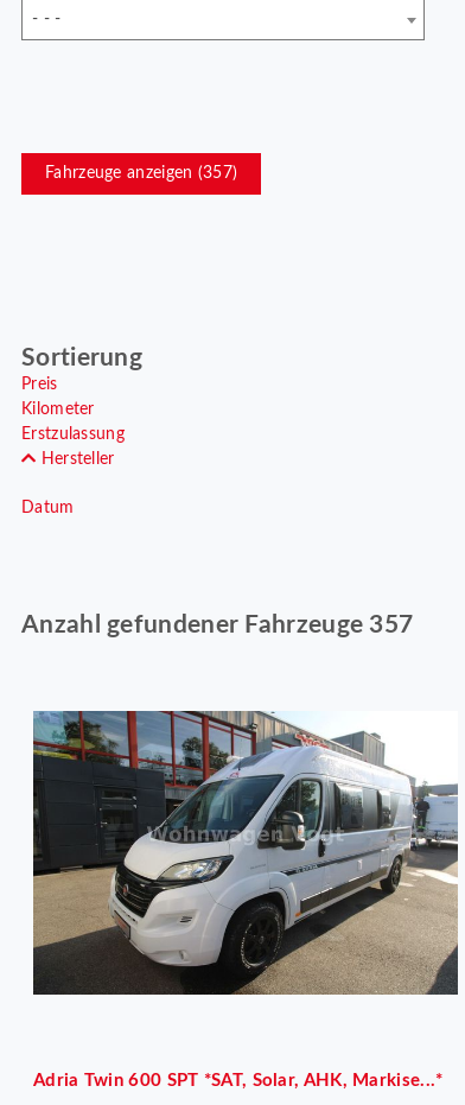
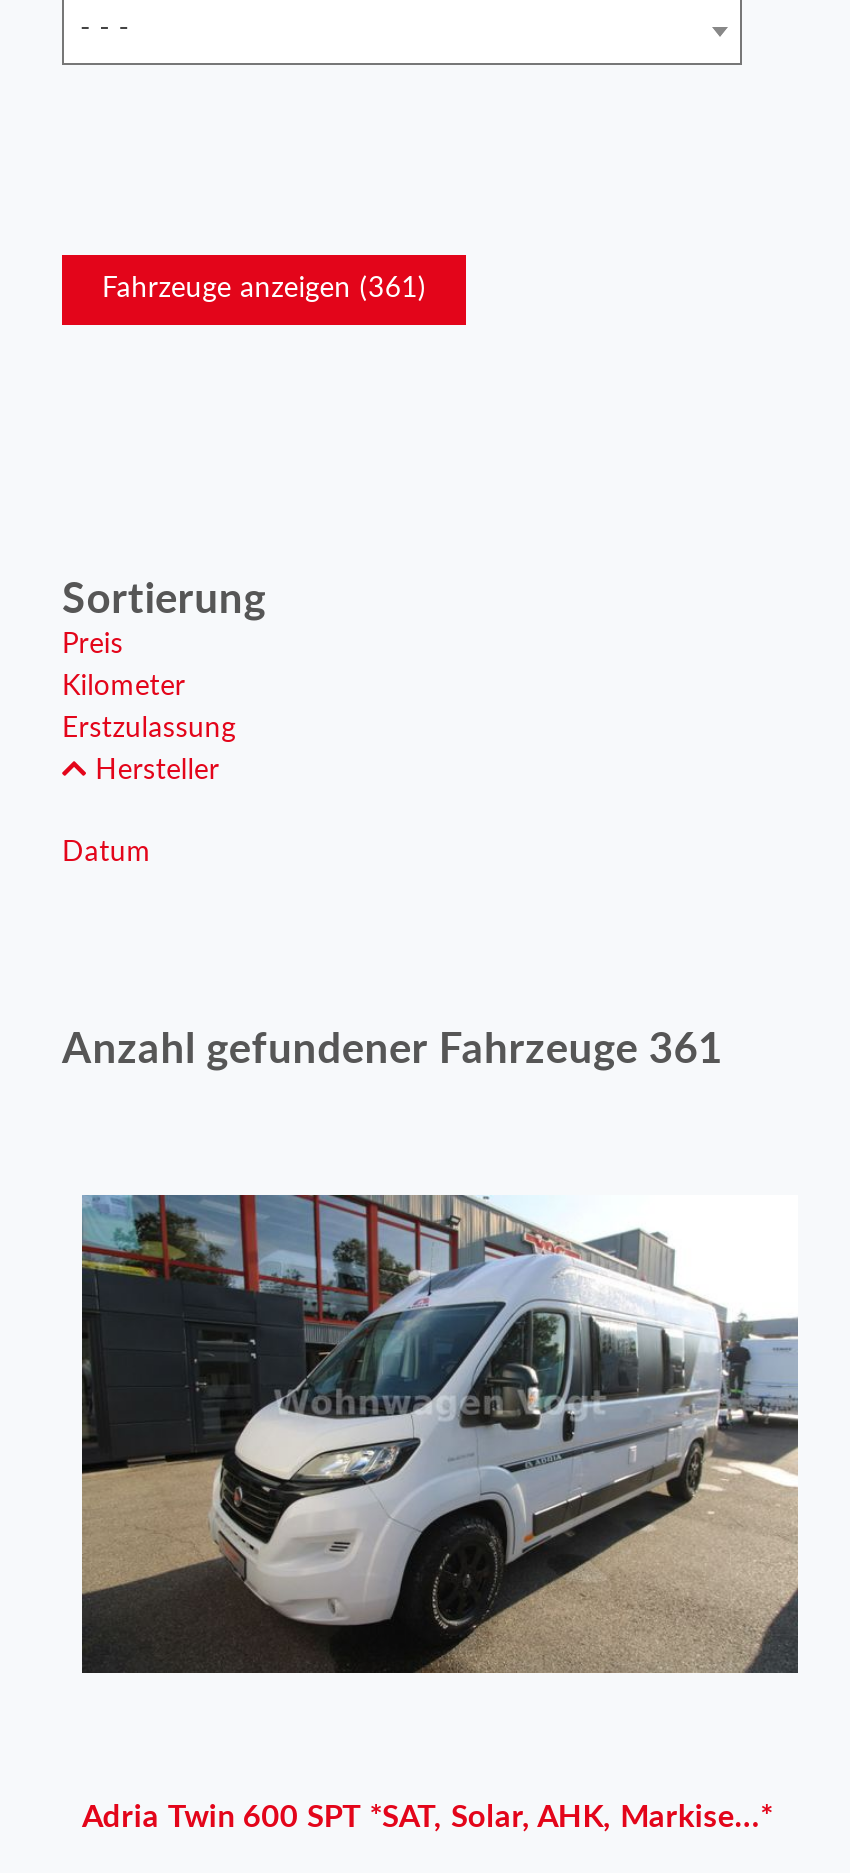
- Fahrzeuge anzeigen (357)
+ Fahrzeuge anzeigen (361)

- Anzahl gefundener Fahrzeuge 357
+ Anzahl gefundener Fahrzeuge 361
